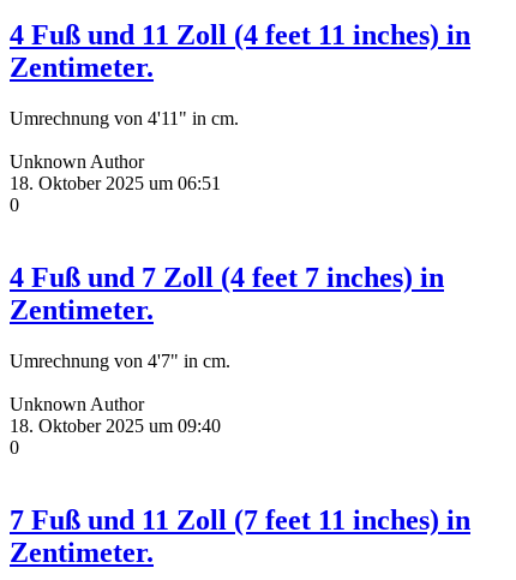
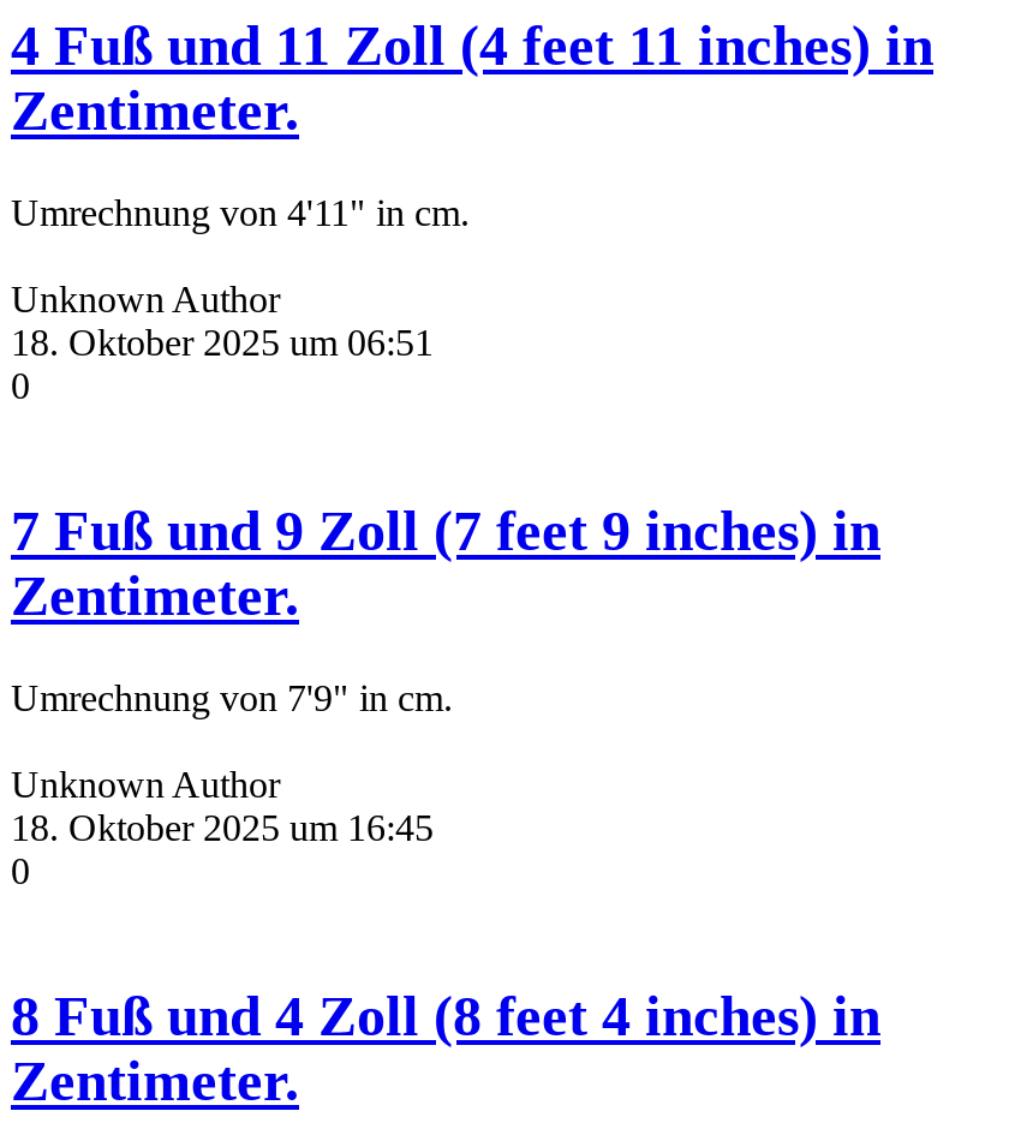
- 4 Fuß und 7 Zoll (4 feet 7 inches) in
+ 7 Fuß und 9 Zoll (7 feet 9 inches) in

- Umrechnung von 4'7" in cm.
+ Umrechnung von 7'9" in cm.

- 18. Oktober 2025 um 09:40
+ 18. Oktober 2025 um 16:45

- 7 Fuß und 11 Zoll (7 feet 11 inches) in
+ 8 Fuß und 4 Zoll (8 feet 4 inches) in
